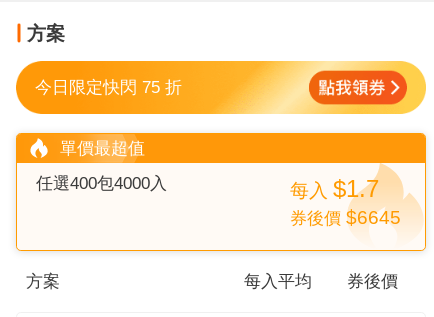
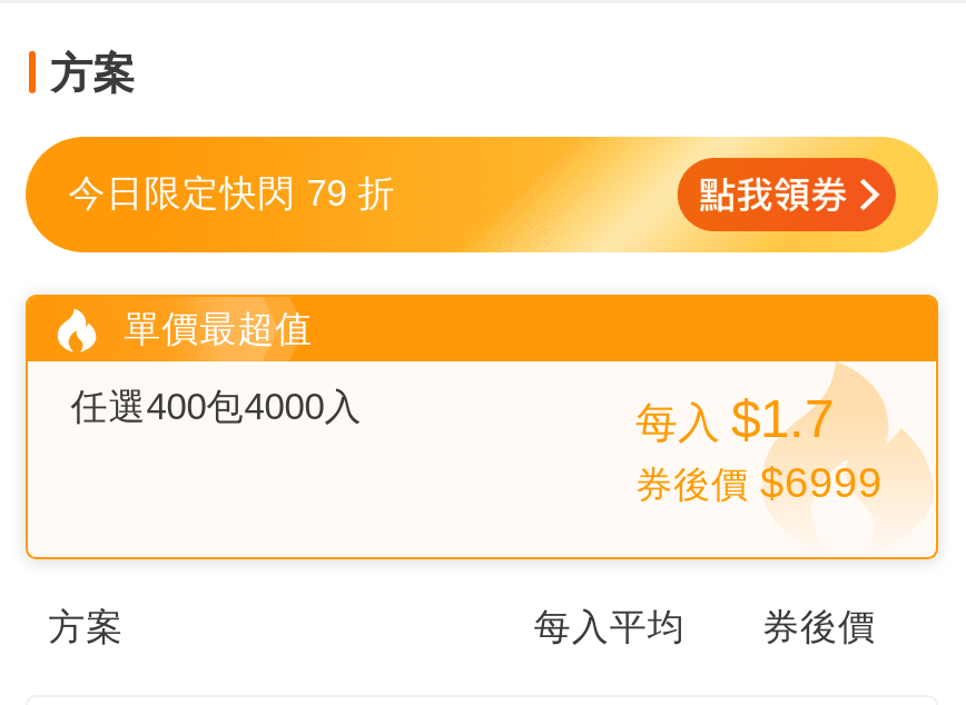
- 今日限定快閃 75 折
+ 今日限定快閃 79 折

- 券後價 $6645
+ 券後價 $6999
